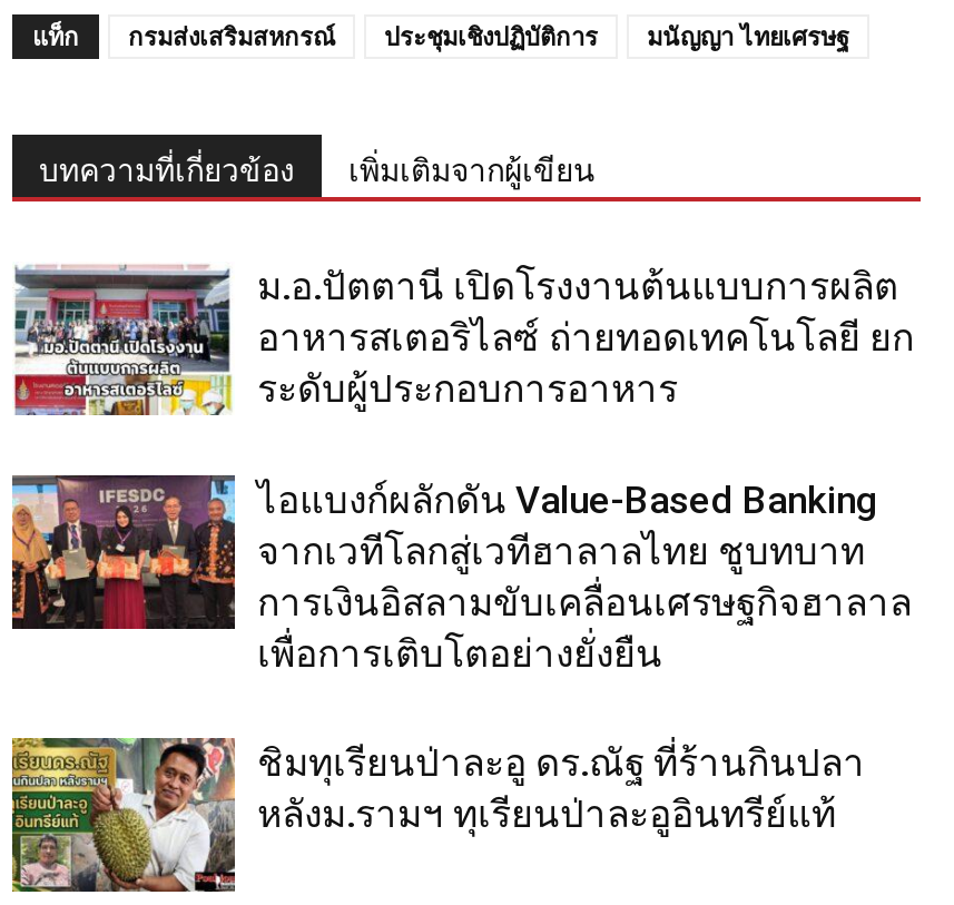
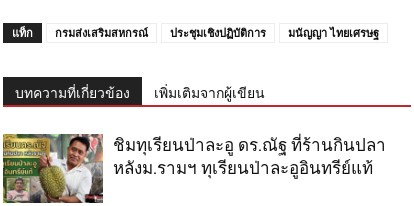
- [image]
- ม.อ.ปัตตานี เปิดโรงงานต้นแบบการผลิต
- อาหารสเตอริไลซ์ ถ่ายทอดเทคโนโลยี ยก
- ระดับผู้ประกอบการอาหาร
- ไอแบงก์ผลักดัน Value-Based Banking
- จากเวทีโลกสู่เวทีฮาลาลไทย ชูบทบาท
- การเงินอิสลามขับเคลื่อนเศรษฐกิจฮาลาล
- เพื่อการเติบโตอย่างยั่งยืน

- [image]
